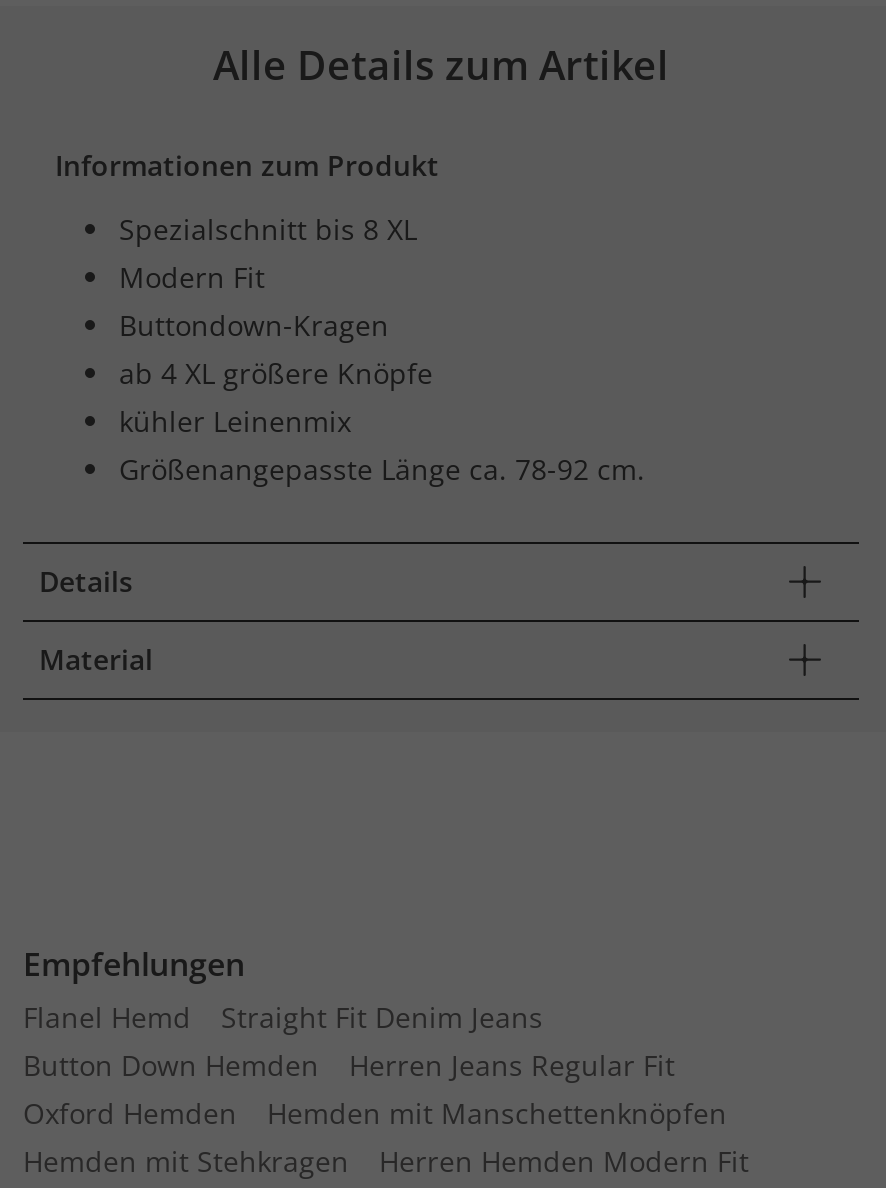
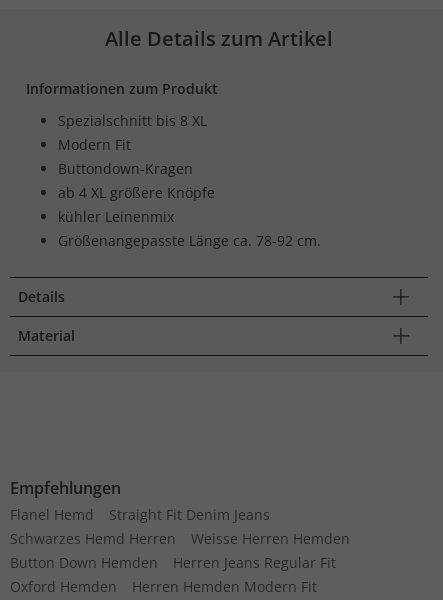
+ Schwarzes Hemd Herren
+ Weisse Herren Hemden

moved down: Button Down Hemden | Herren Jeans Regular Fit | Oxford Hemden

- Hemden mit Manschettenknöpfen
- Hemden mit Stehkragen
